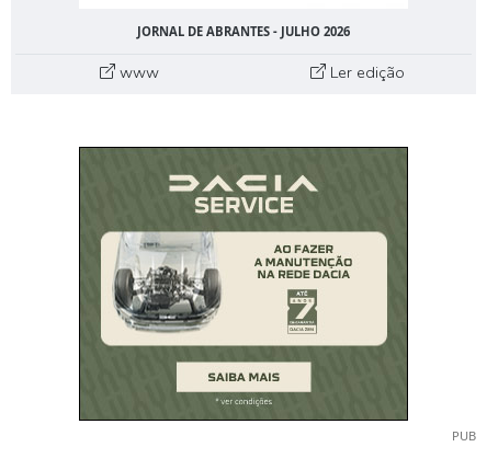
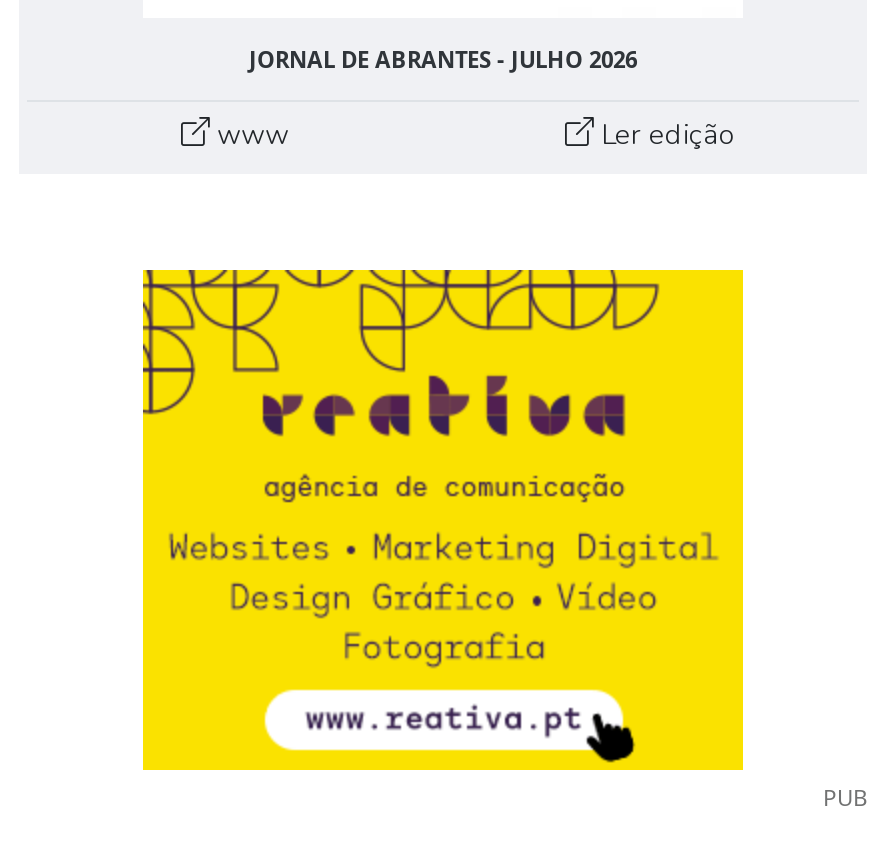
- [image]
+ [image]
